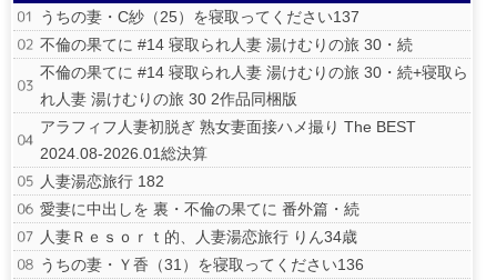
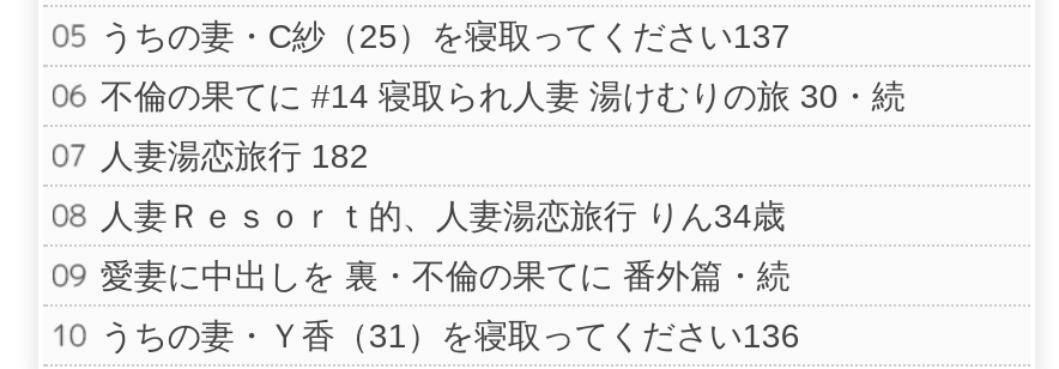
- 不倫の果てに #14 寝取られ人妻 湯けむりの旅 30・続+寝取ら
- れ人妻 湯けむりの旅 30 2作品同梱版
- アラフィフ人妻初脱ぎ 熟女妻面接ハメ撮り The BEST
- 2024.08-2026.01総決算

moved up: 人妻Ｒｅｓｏｒｔ的、人妻湯恋旅行 りん34歳
